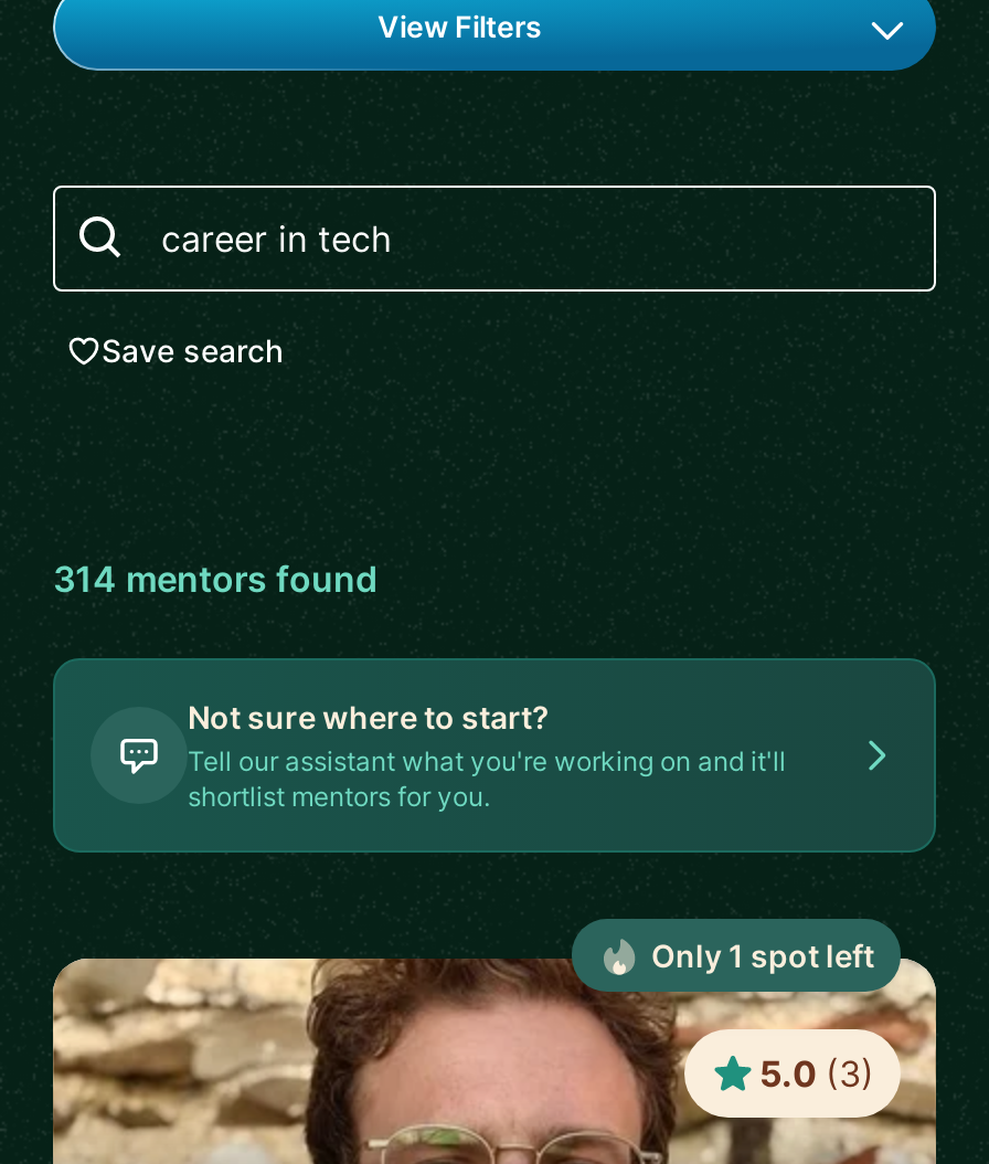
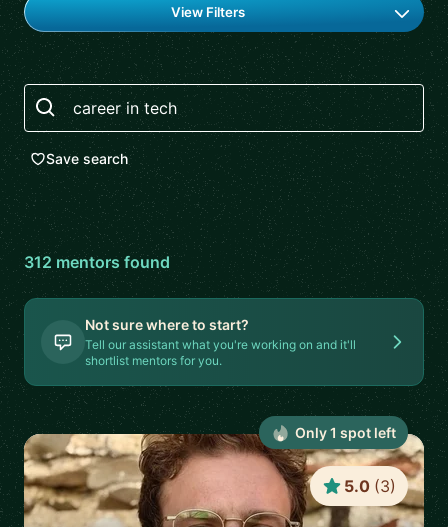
- 314 mentors found
+ 312 mentors found
